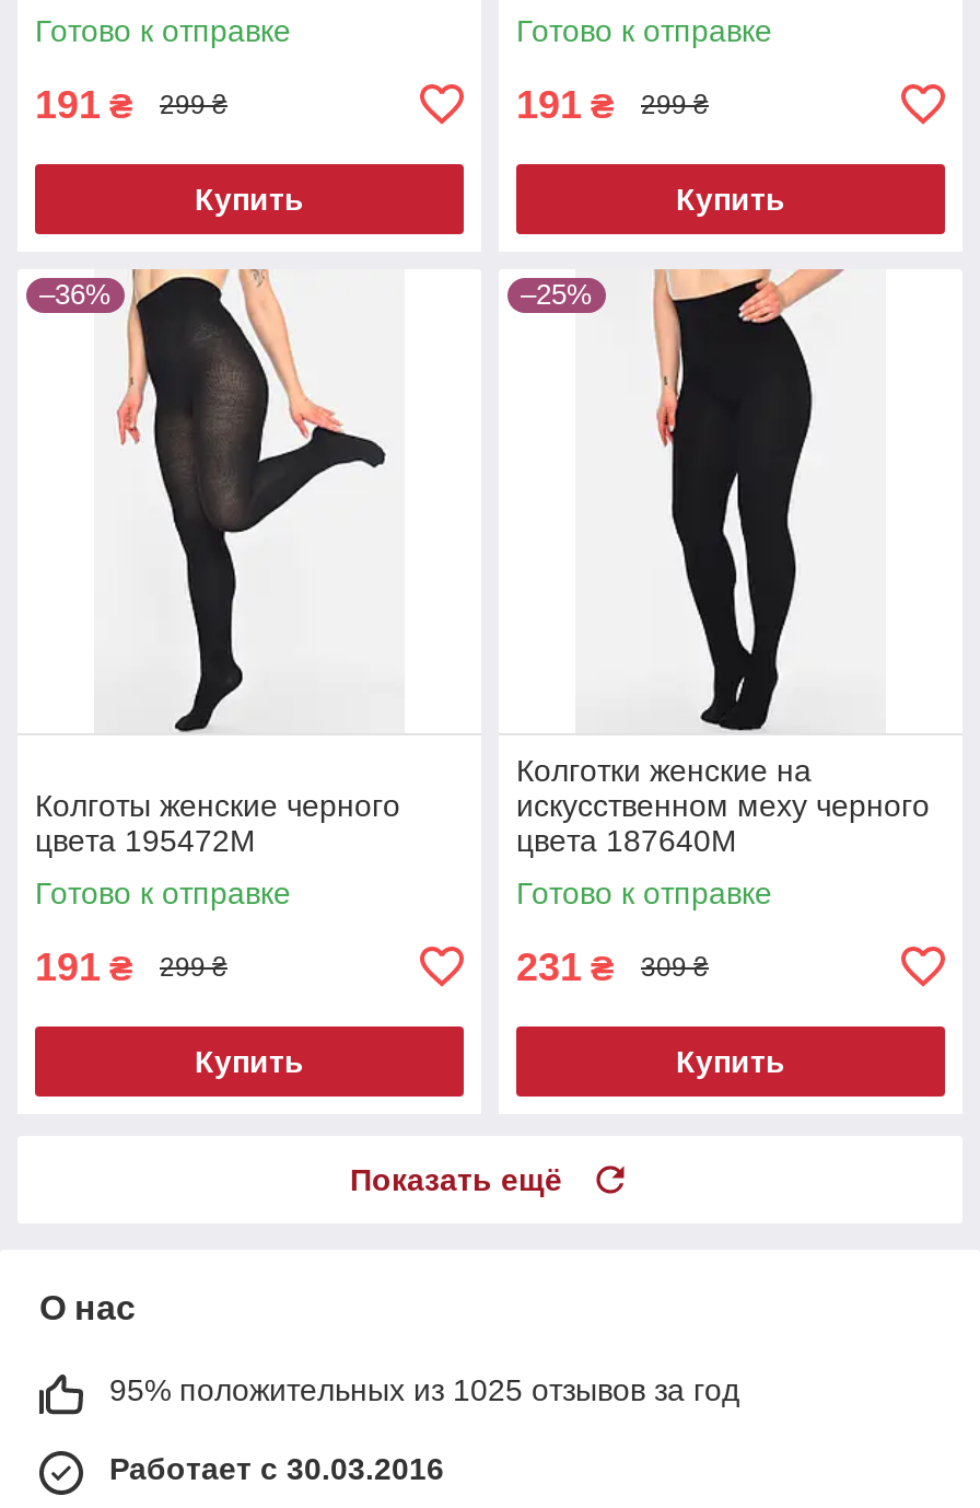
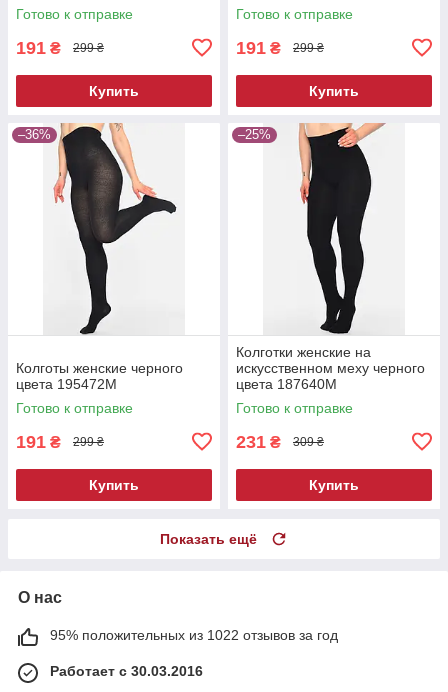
- 95% положительных из 1025 отзывов за год
+ 95% положительных из 1022 отзывов за год
